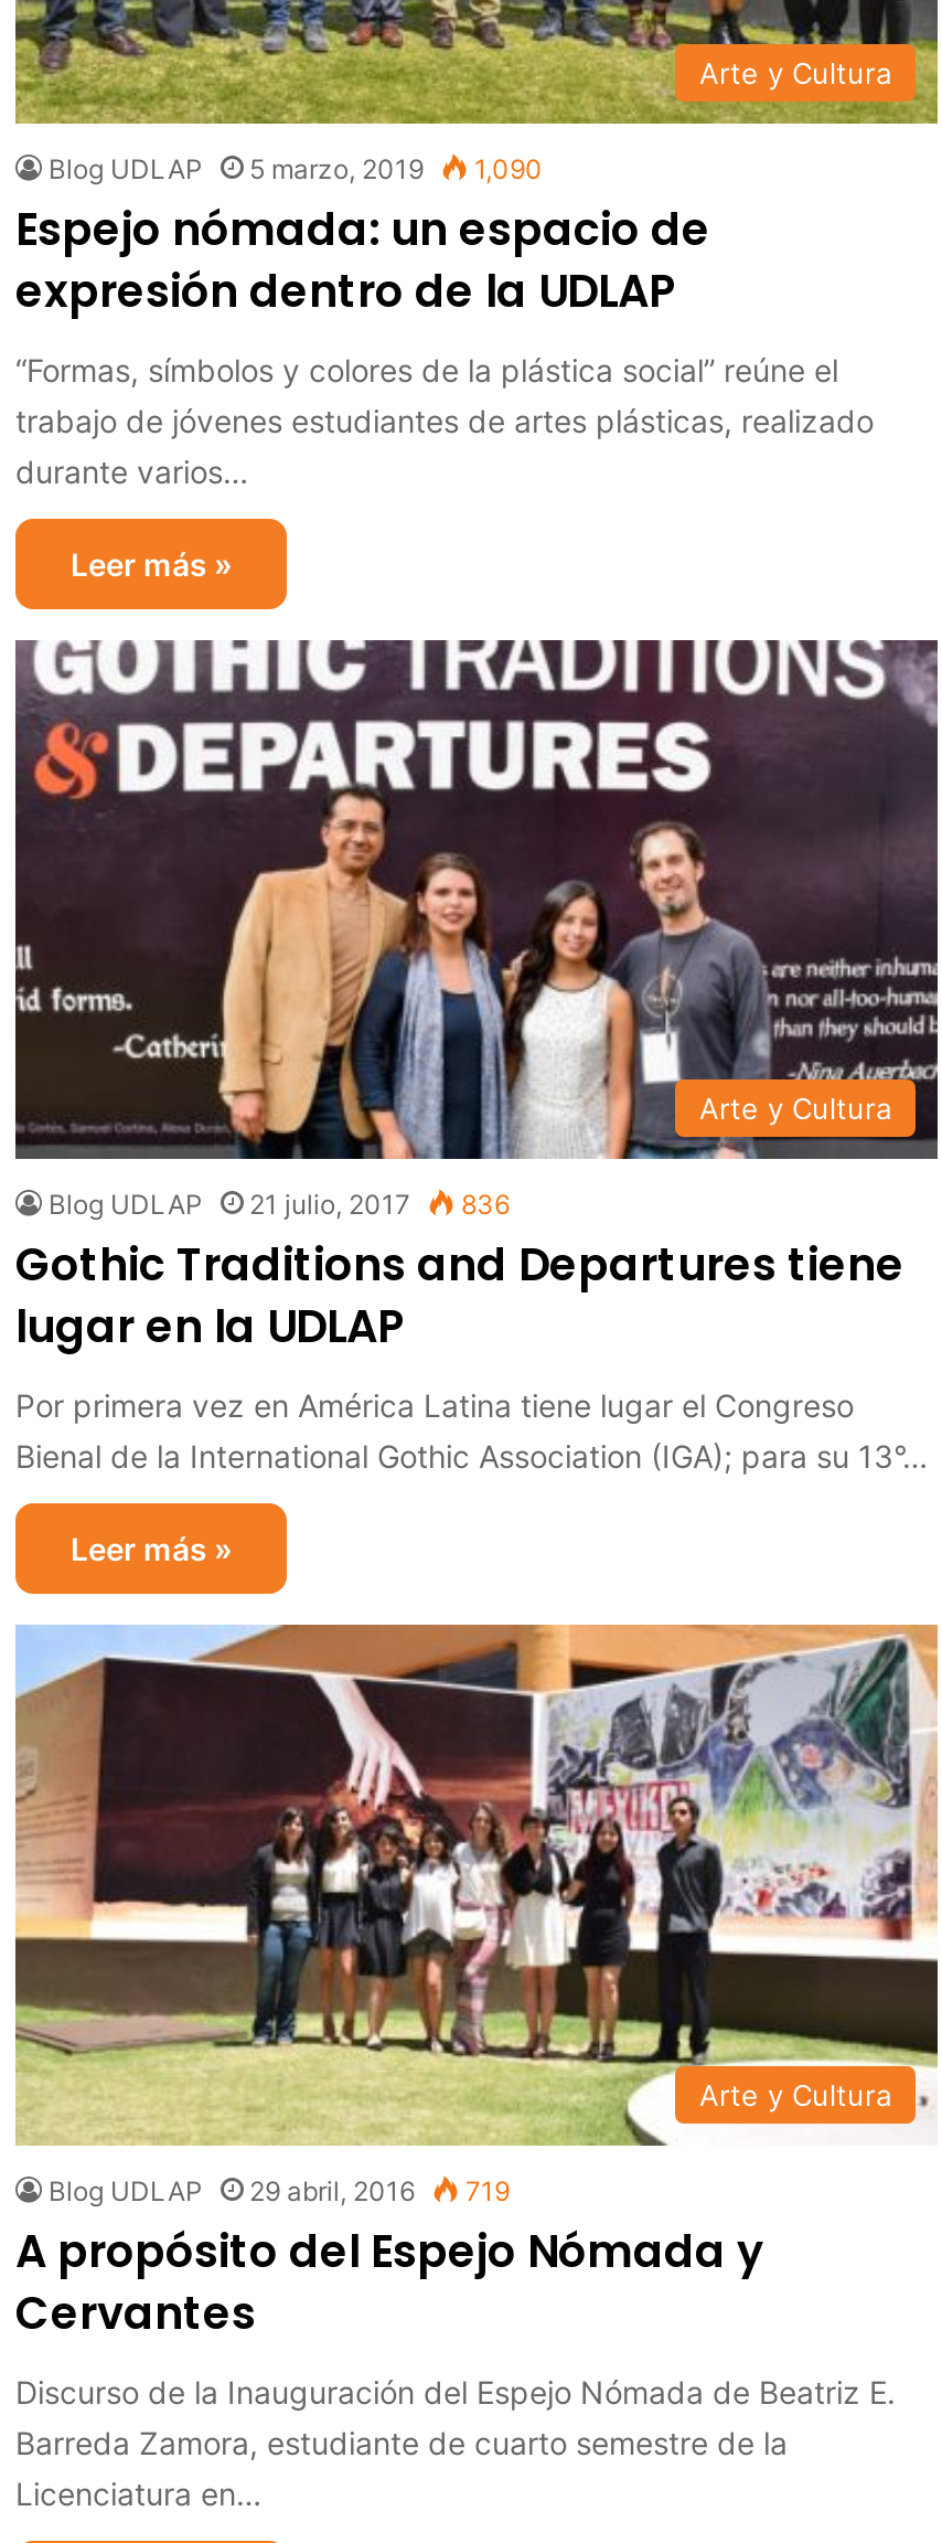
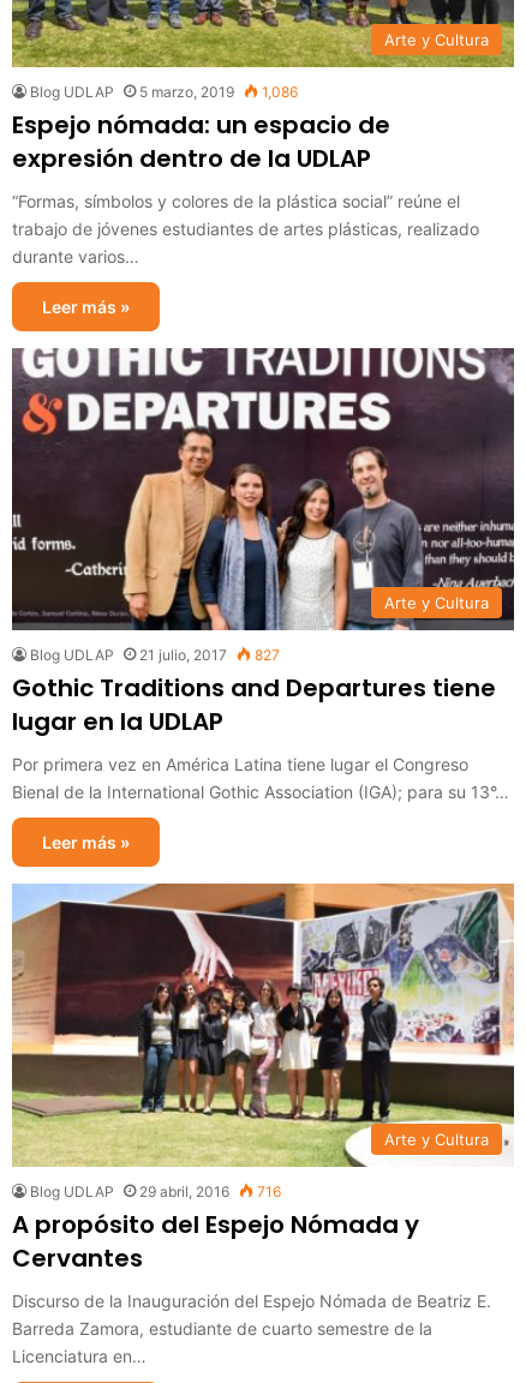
- Blog UDLAP 5 marzo, 2019 1,090
+ Blog UDLAP 5 marzo, 2019 1,086

- Blog UDLAP 21 julio, 2017 836
+ Blog UDLAP 21 julio, 2017 827

- Blog UDLAP 29 abril, 2016 719
+ Blog UDLAP 29 abril, 2016 716
